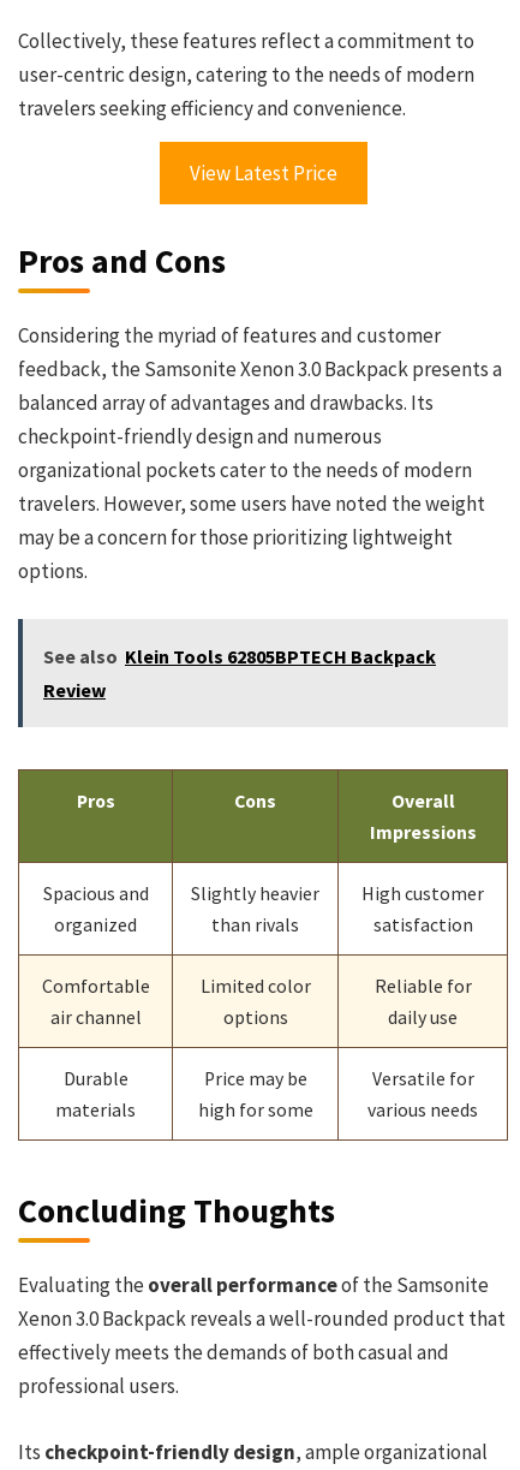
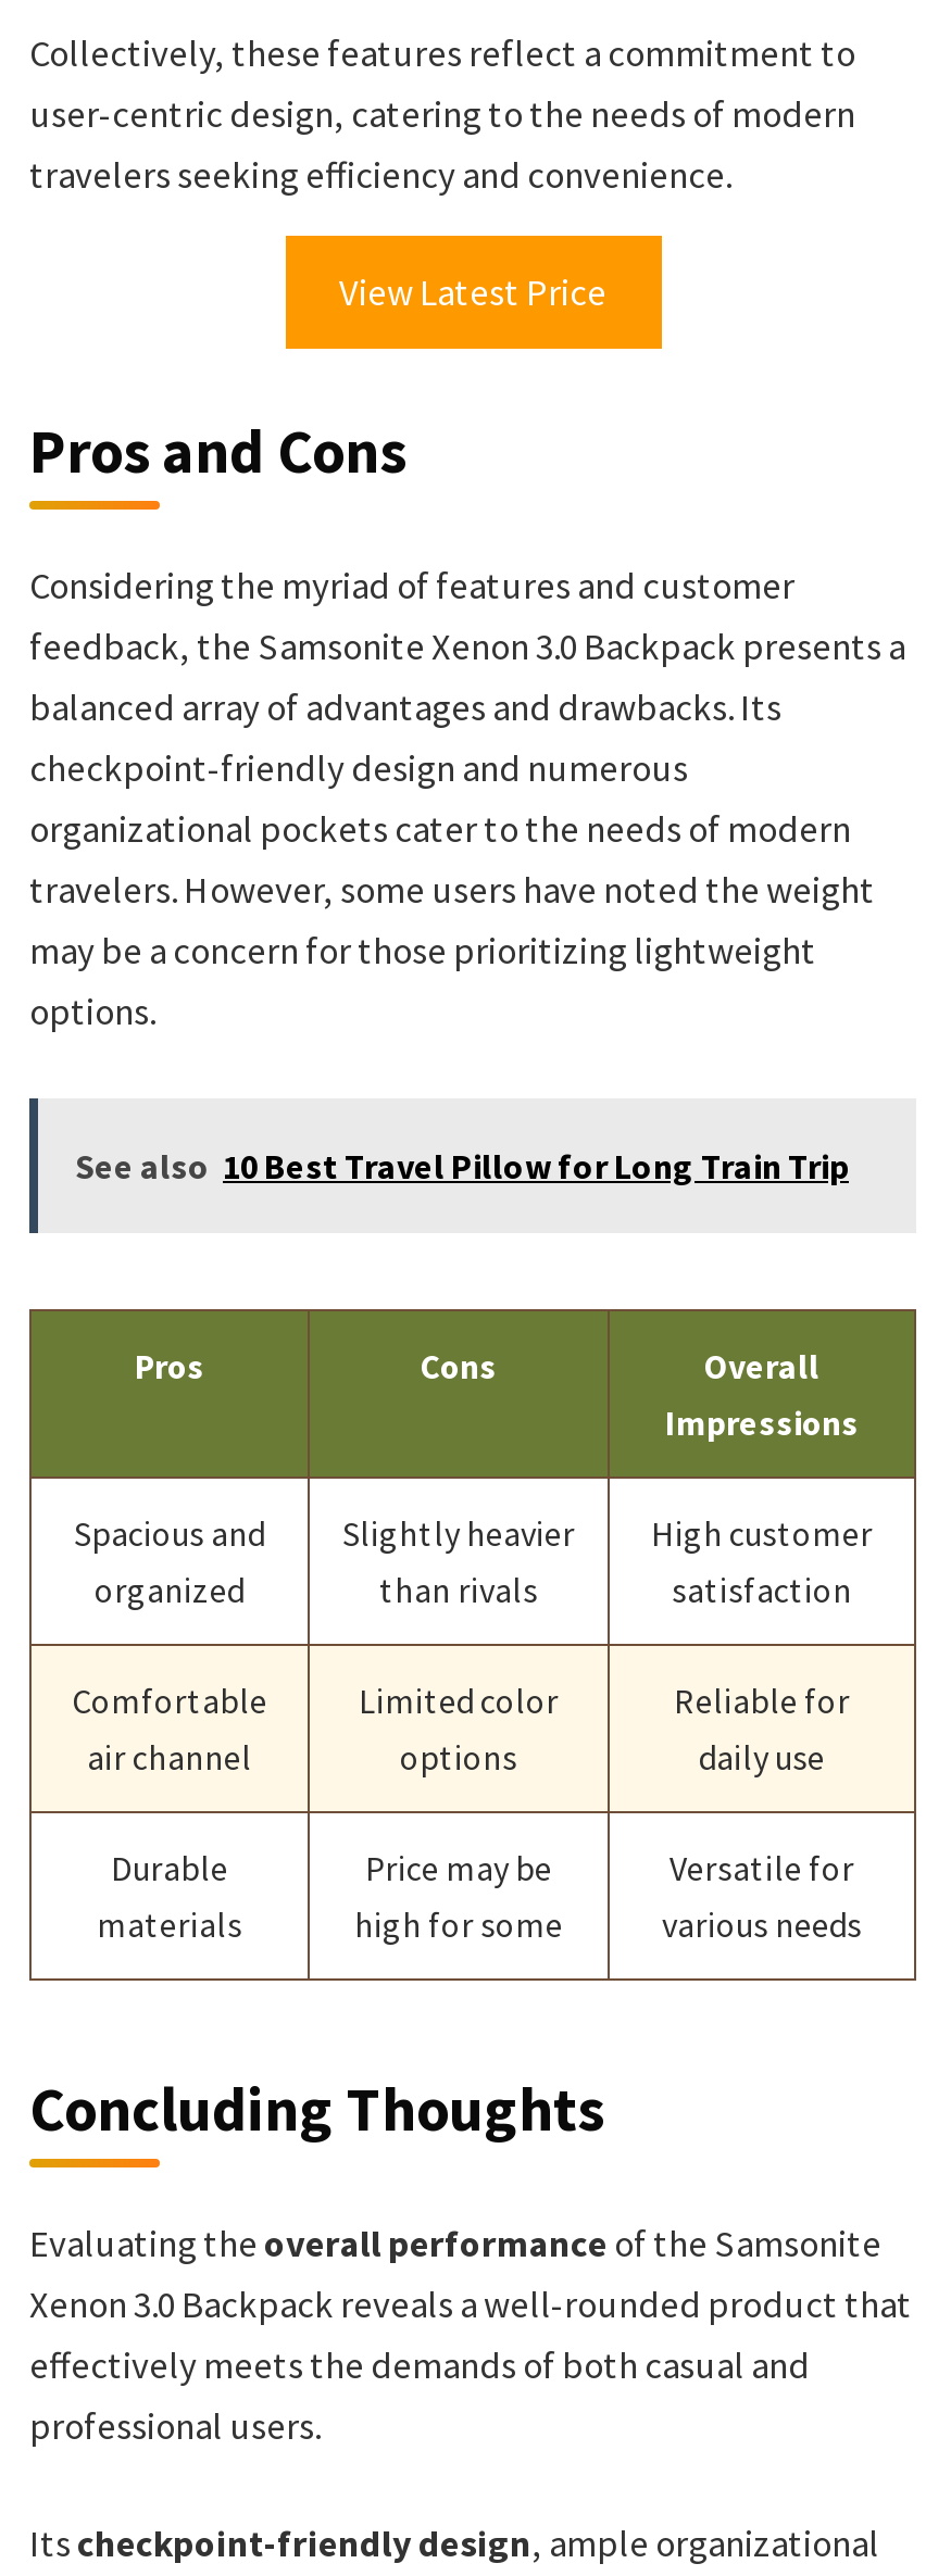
- See also Klein Tools 62805BPTECH Backpack
- Review
+ See also 10 Best Travel Pillow for Long Train Trip
